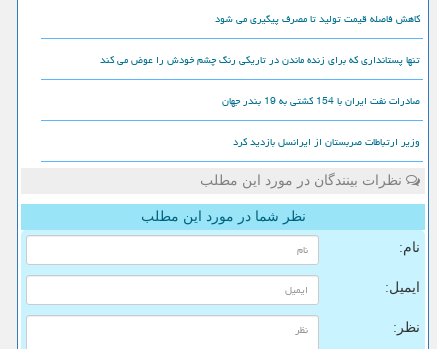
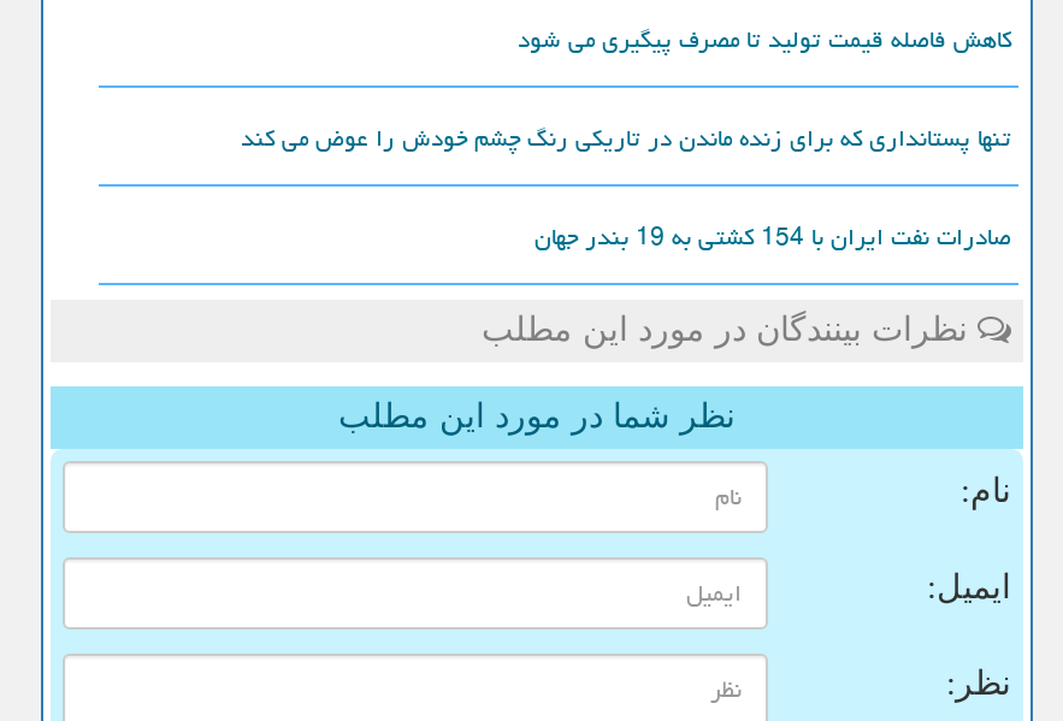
- وزیر ارتباطات صربستان از ایرانسل بازدید کرد
